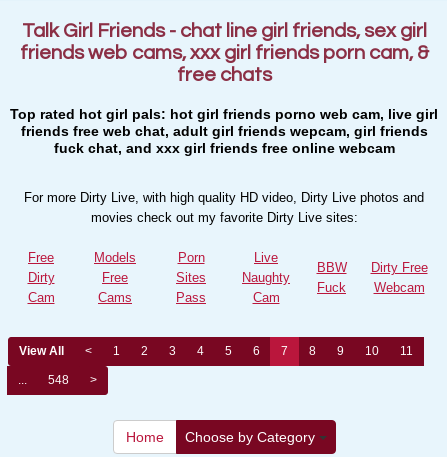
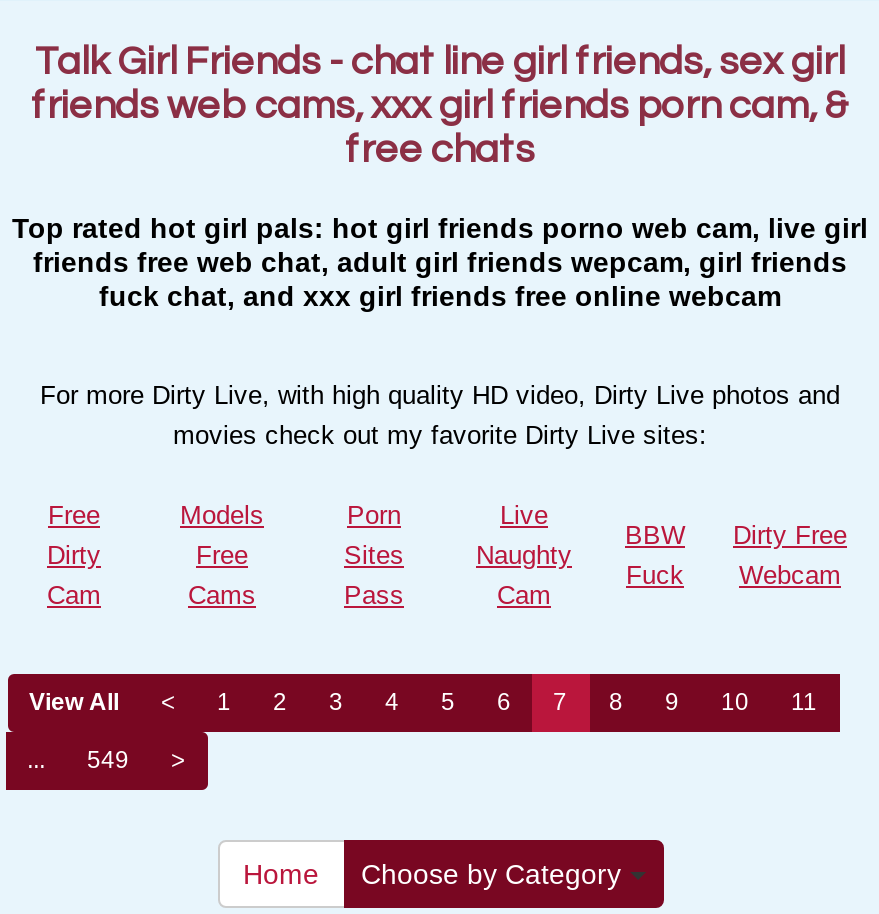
- 548
+ 549
